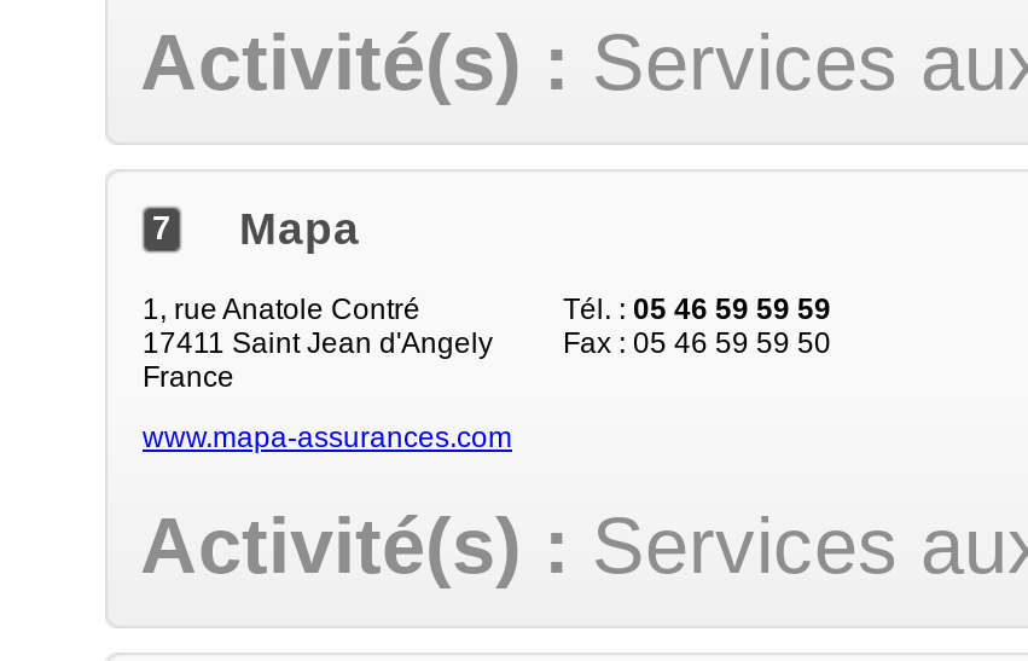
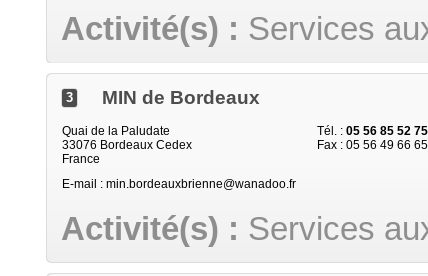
- Mapa
- 7
+ MIN de Bordeaux
+ 3

- 1, rue Anatole Contré
- 17411 Saint Jean d'Angely
+ Quai de la Paludate
+ 33076 Bordeaux Cedex

- Tél. : 05 46 59 59 59
- Fax : 05 46 59 59 50
+ Tél. : 05 56 85 52 75
+ Fax : 05 56 49 66 65

- www.mapa-assurances.com
+ E-mail : min.bordeauxbrienne@wanadoo.fr
